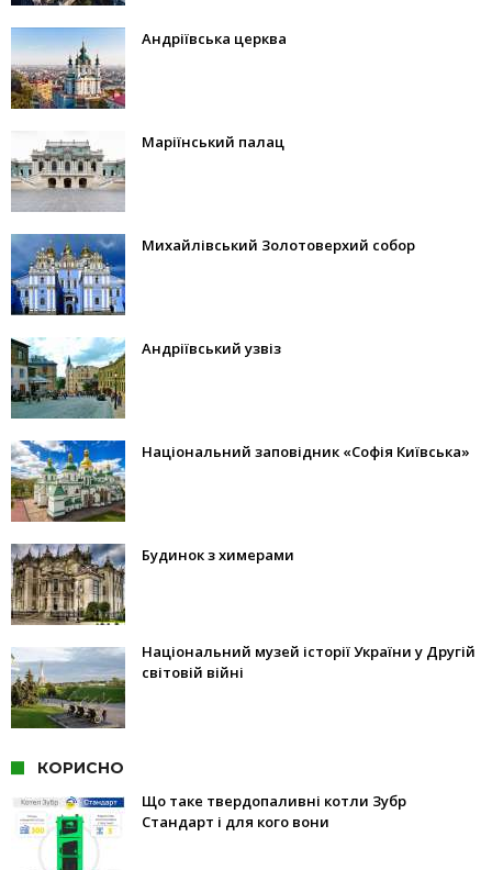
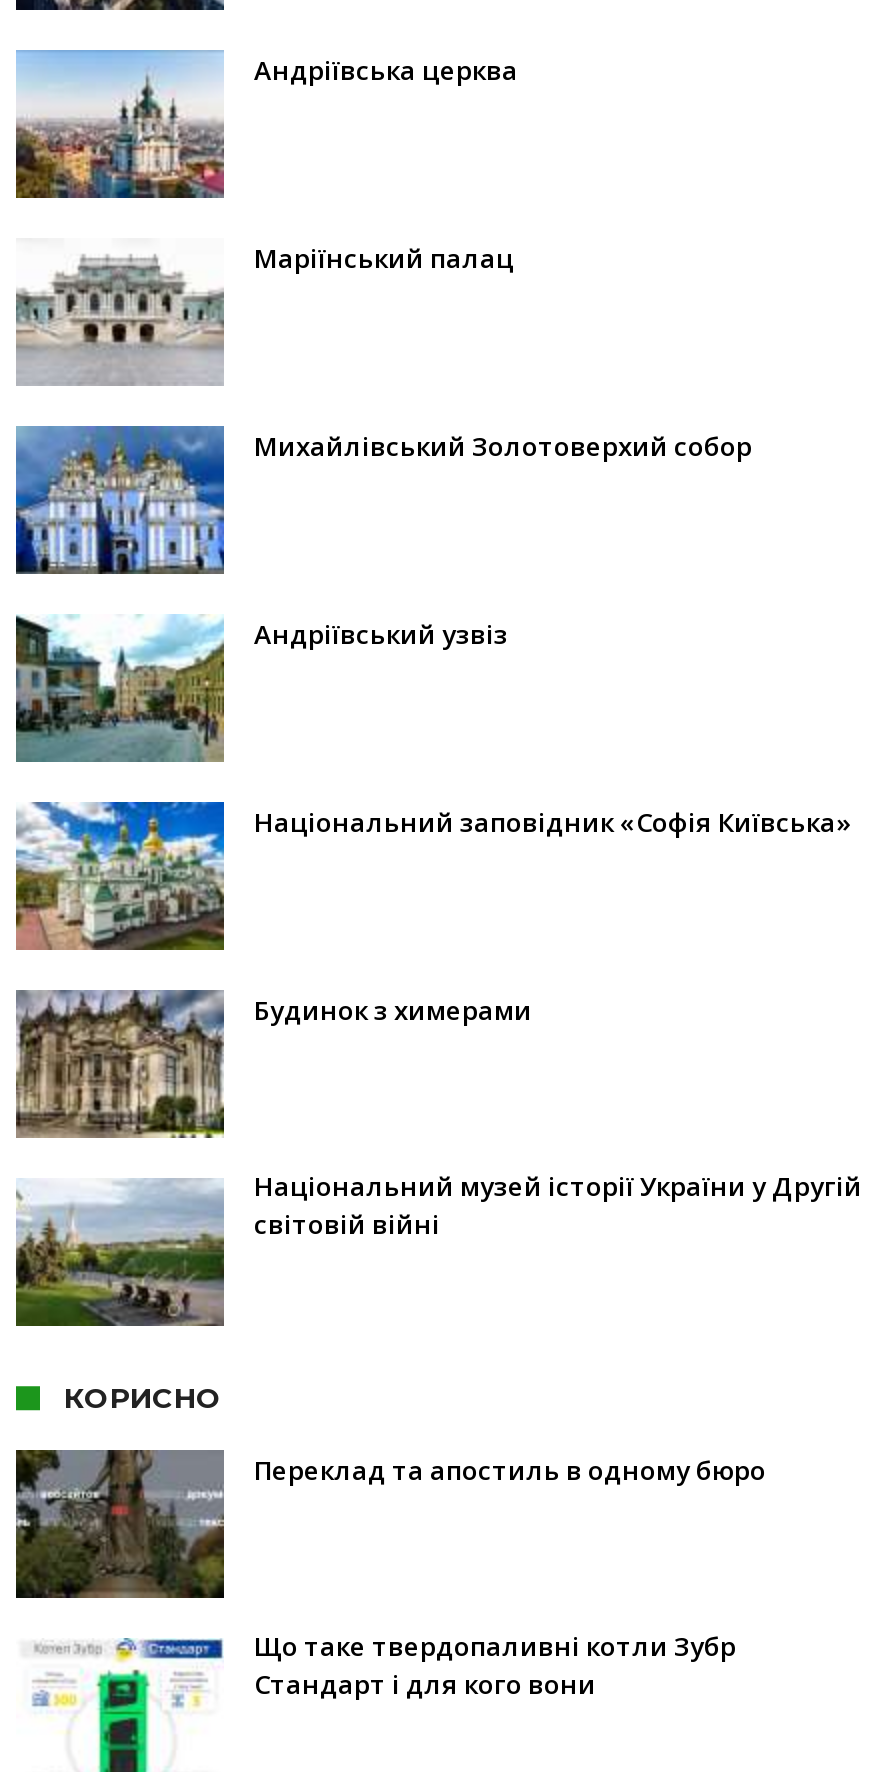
+ [image]
+ Переклад та апостиль в одному бюро
